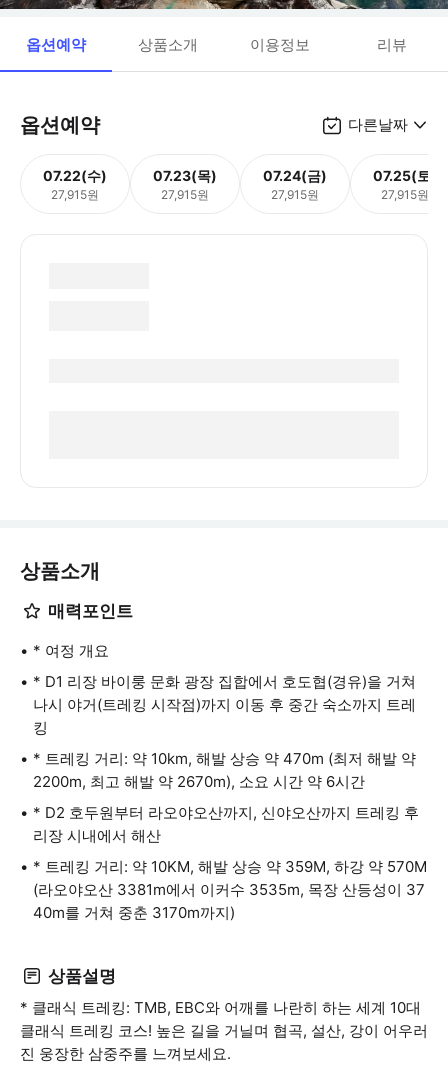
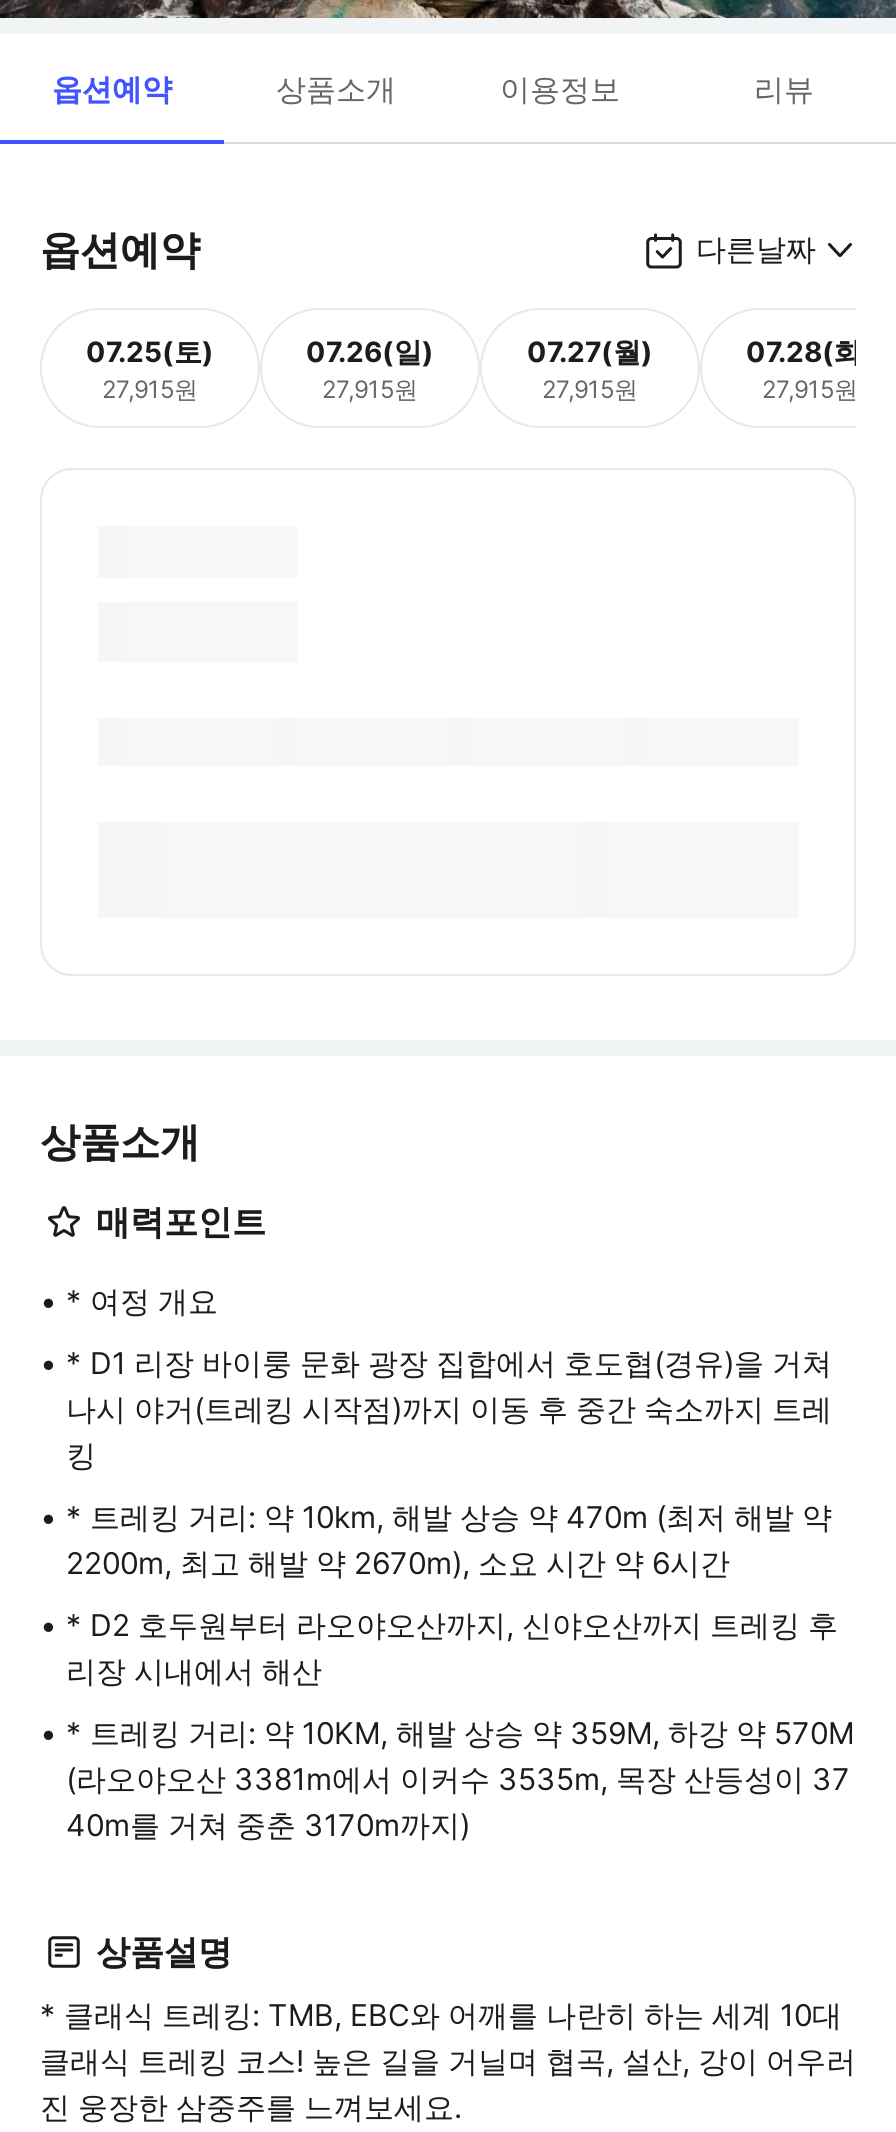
- 07.22(수)
+ 07.25(토)

- 07.23(목)
+ 07.26(일)

- 07.24(금)
+ 07.27(월)

- 07.25(토)
+ 07.28(화)
